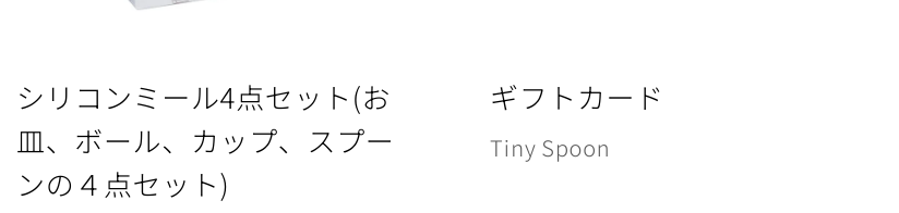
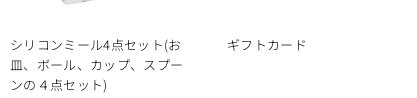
- Tiny Spoon
